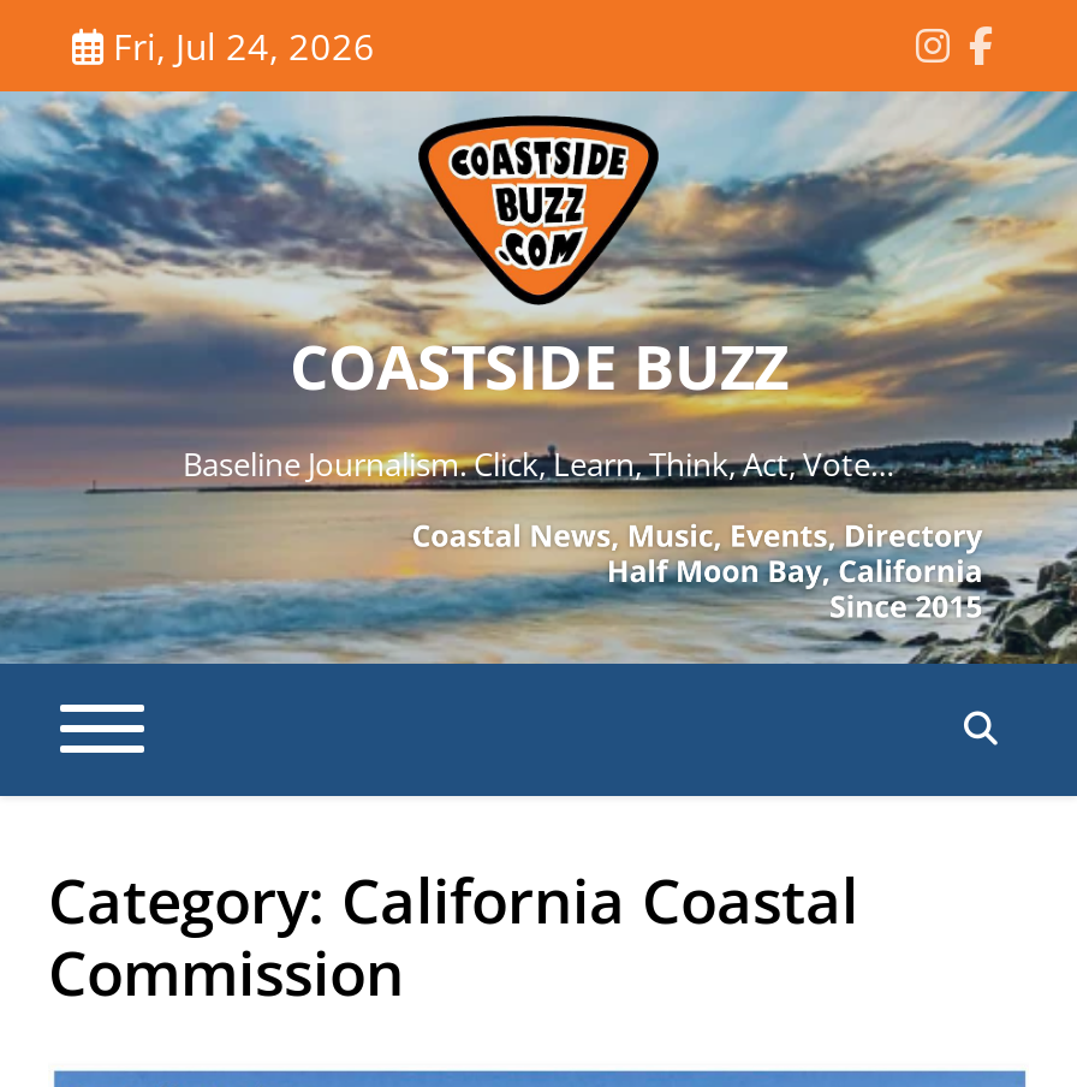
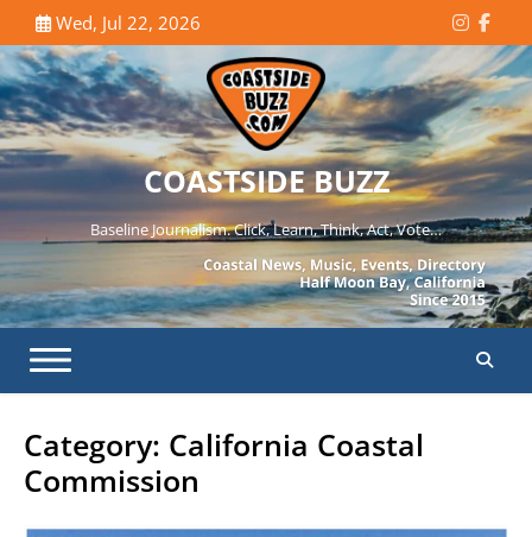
- Fri, Jul 24, 2026
+ Wed, Jul 22, 2026
